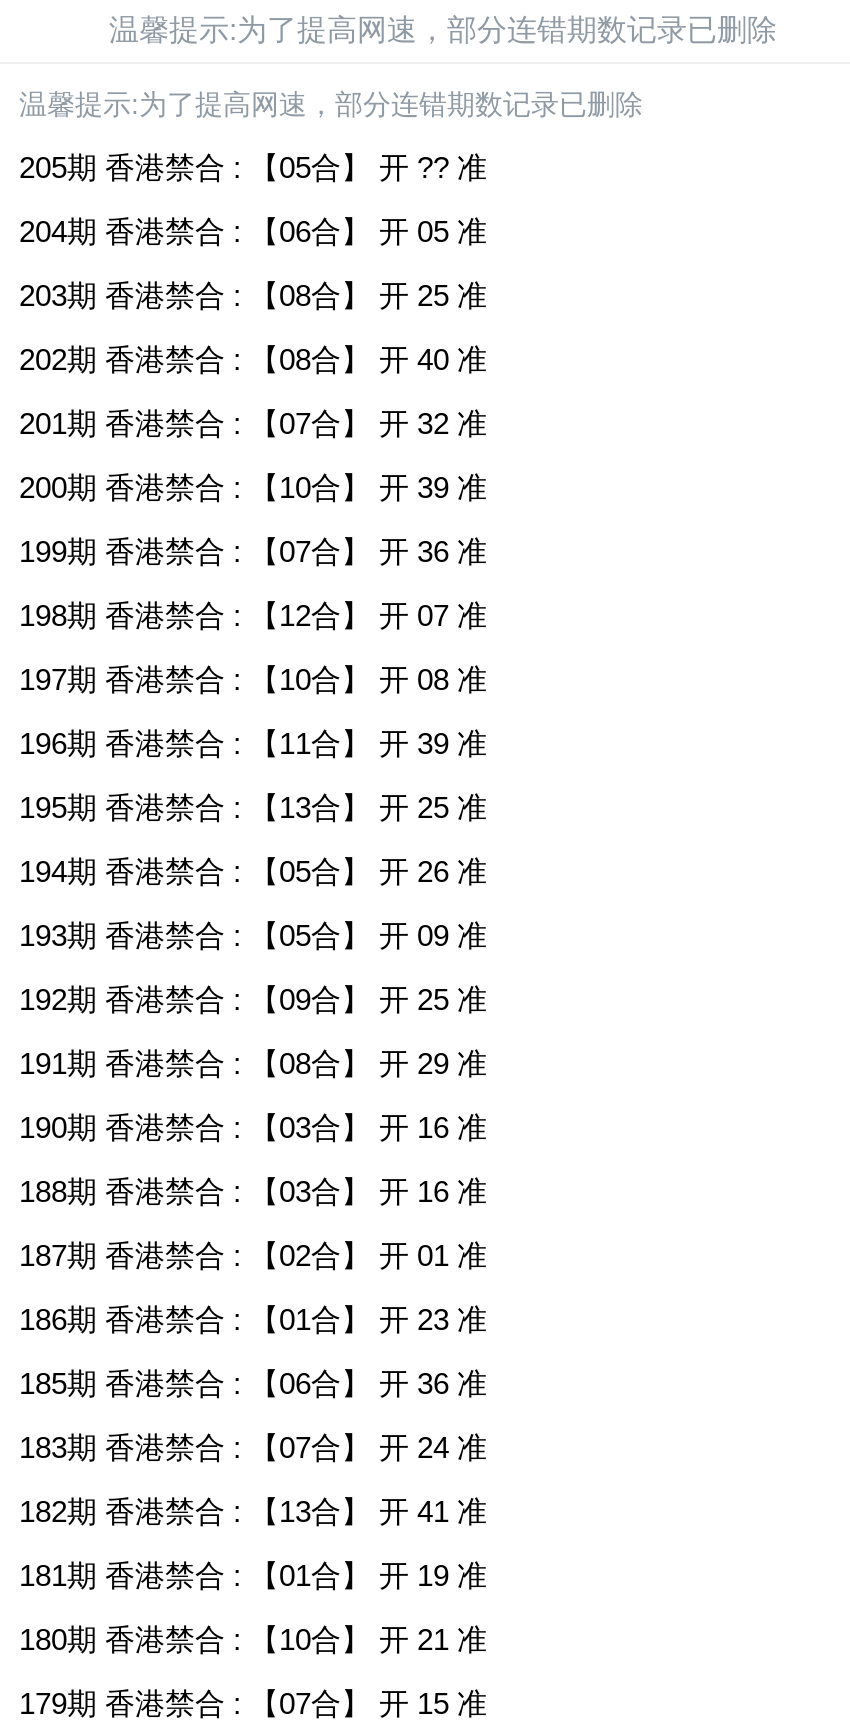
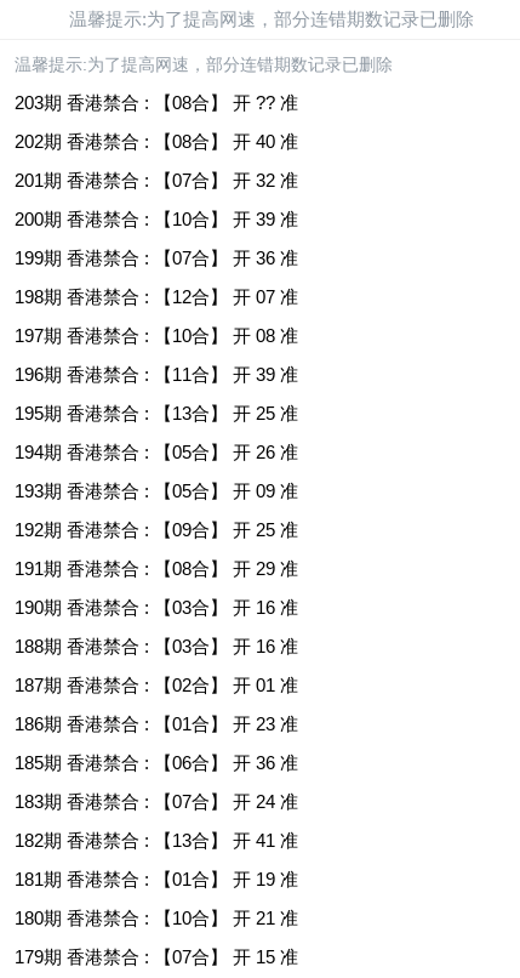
- 205期 香港禁合 : 【05合】 开 ?? 准
- 204期 香港禁合 : 【06合】 开 05 准
- 203期 香港禁合 : 【08合】 开 25 准
+ 203期 香港禁合 : 【08合】 开 ?? 准
